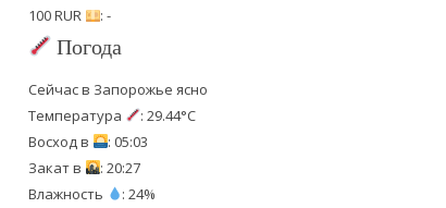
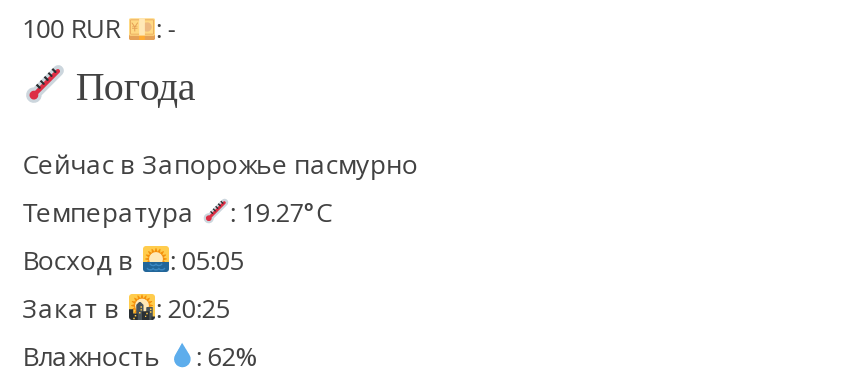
- Сейчас в Запорожье ясно
+ Сейчас в Запорожье пасмурно

- Температура : 29.44°C
+ Температура : 19.27°C

- : 05:03
+ : 05:05

- Закат в : 20:27
+ Закат в : 20:25

- Влажность : 24%
+ Влажность : 62%
